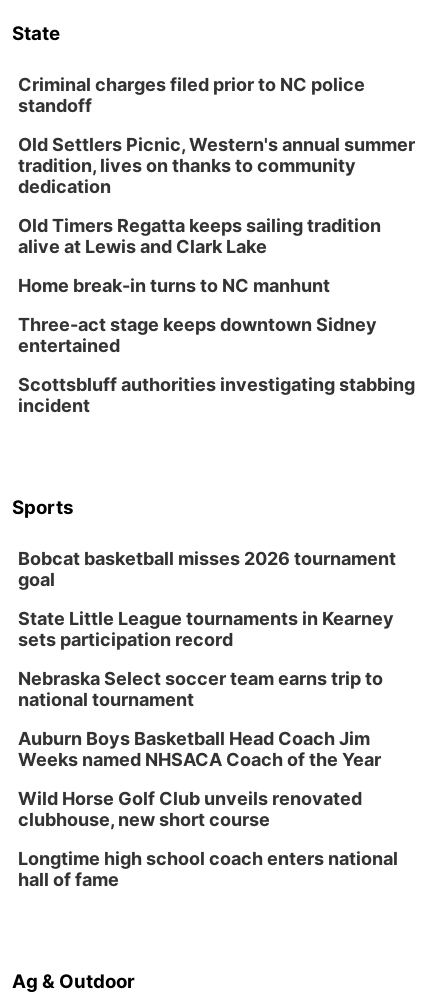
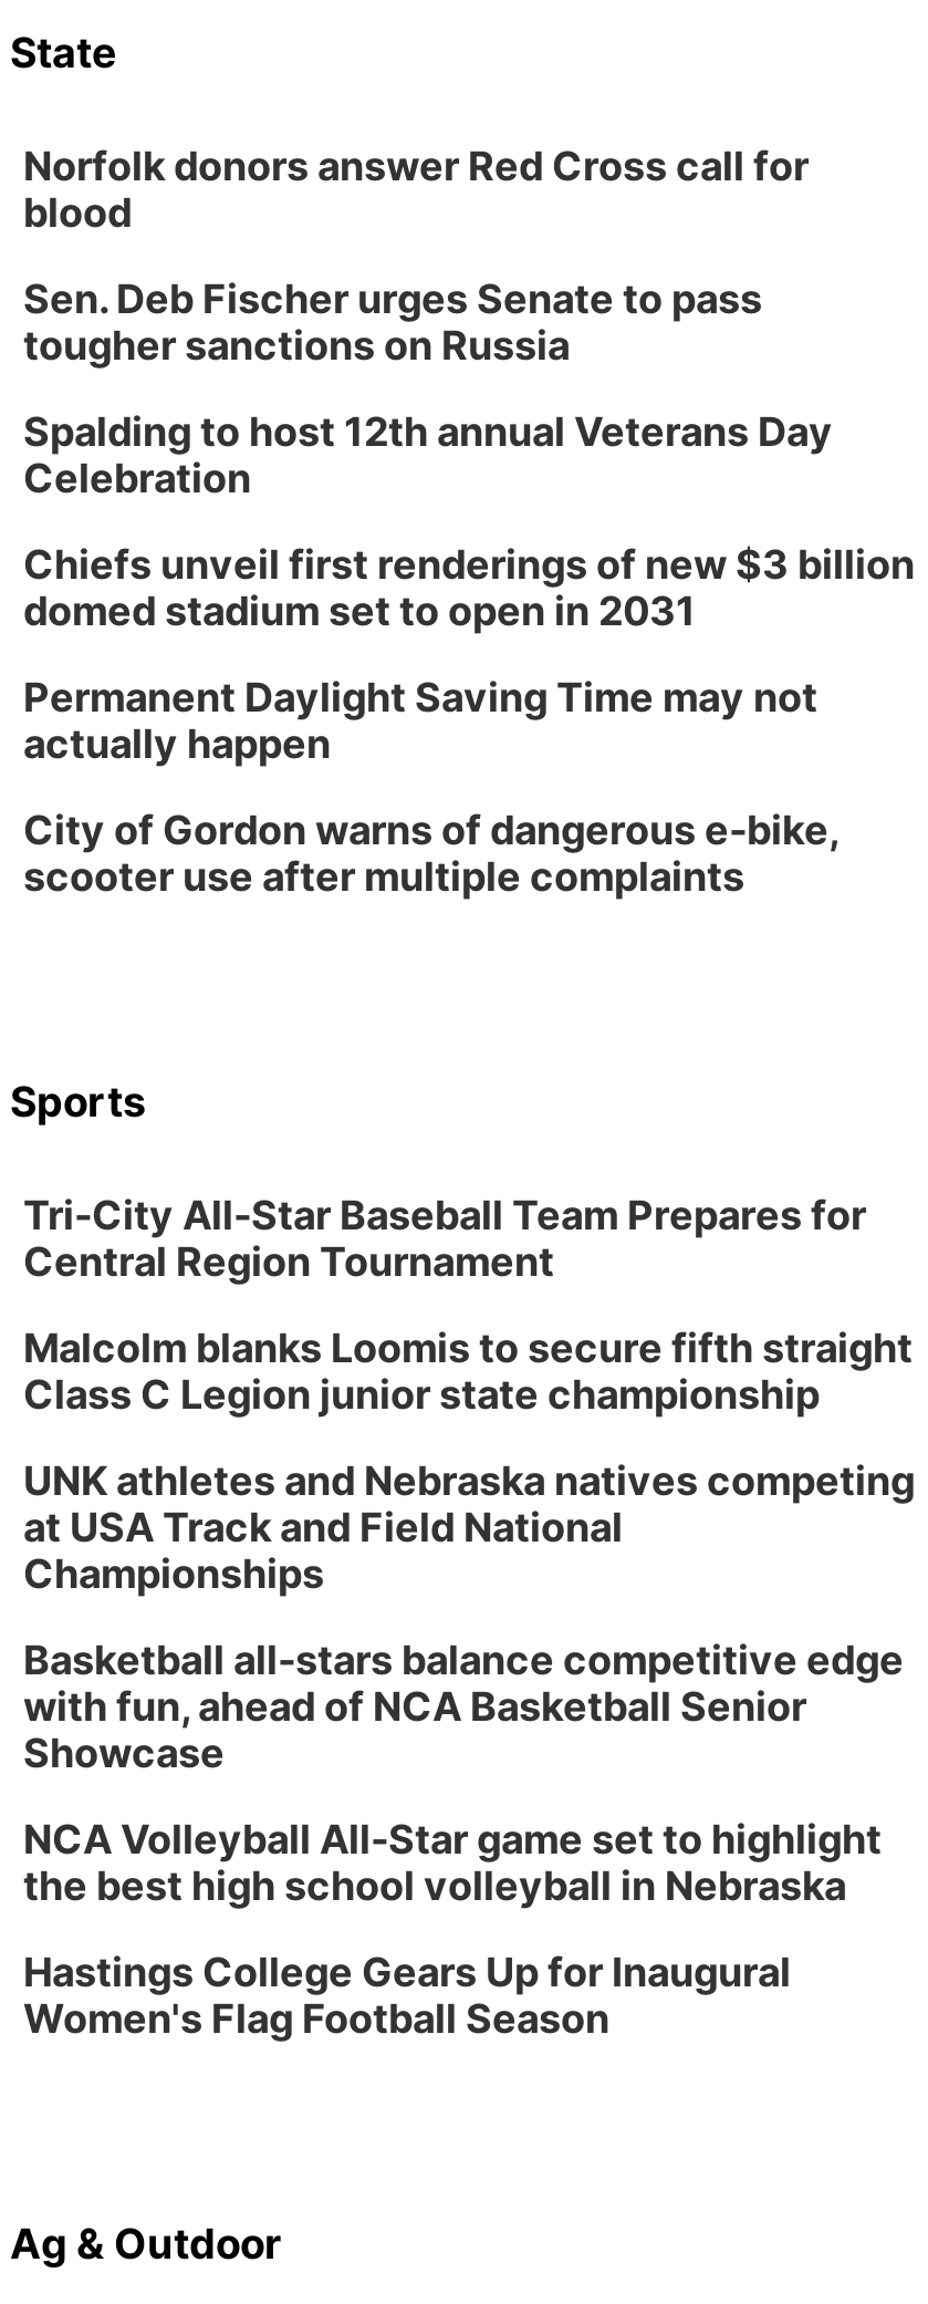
- Criminal charges filed prior to NC police
- standoff
+ Norfolk donors answer Red Cross call for
+ blood

- Old Settlers Picnic, Western's annual summer
- tradition, lives on thanks to community
- dedication
+ Sen. Deb Fischer urges Senate to pass
+ tougher sanctions on Russia

- Old Timers Regatta keeps sailing tradition
- alive at Lewis and Clark Lake
+ Spalding to host 12th annual Veterans Day
+ Celebration

- Home break-in turns to NC manhunt
+ Chiefs unveil first renderings of new $3 billion
+ domed stadium set to open in 2031

- Three-act stage keeps downtown Sidney
- entertained
+ Permanent Daylight Saving Time may not
+ actually happen

- Scottsbluff authorities investigating stabbing
- incident
+ City of Gordon warns of dangerous e-bike,
+ scooter use after multiple complaints

- Bobcat basketball misses 2026 tournament
- goal
+ Tri-City All-Star Baseball Team Prepares for
+ Central Region Tournament

- State Little League tournaments in Kearney
- sets participation record
+ Malcolm blanks Loomis to secure fifth straight
+ Class C Legion junior state championship

- Nebraska Select soccer team earns trip to
- national tournament
+ UNK athletes and Nebraska natives competing
+ at USA Track and Field National
+ Championships

- Auburn Boys Basketball Head Coach Jim
- Weeks named NHSACA Coach of the Year
+ Basketball all-stars balance competitive edge
+ with fun, ahead of NCA Basketball Senior
+ Showcase

- Wild Horse Golf Club unveils renovated
- clubhouse, new short course
+ NCA Volleyball All-Star game set to highlight
+ the best high school volleyball in Nebraska

- Longtime high school coach enters national
- hall of fame
+ Hastings College Gears Up for Inaugural
+ Women's Flag Football Season
